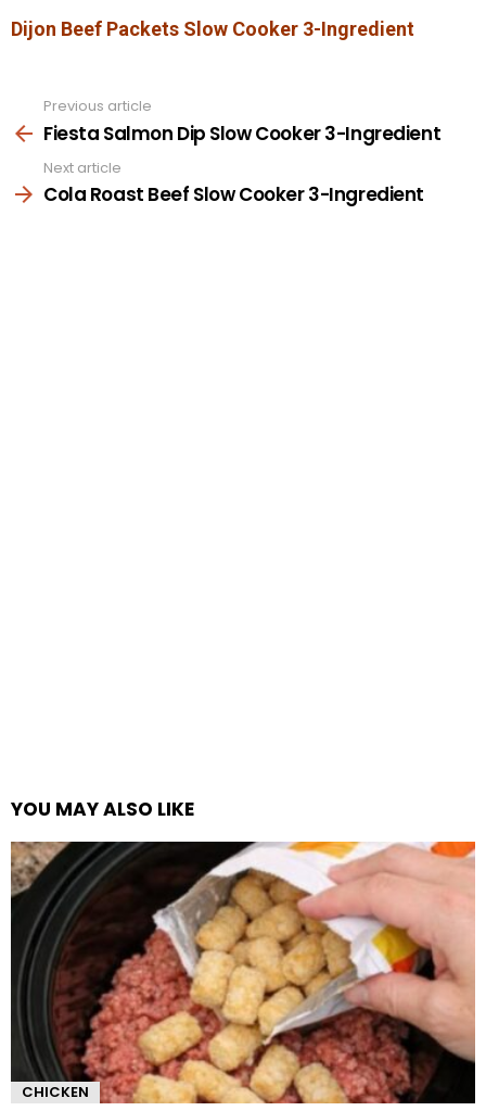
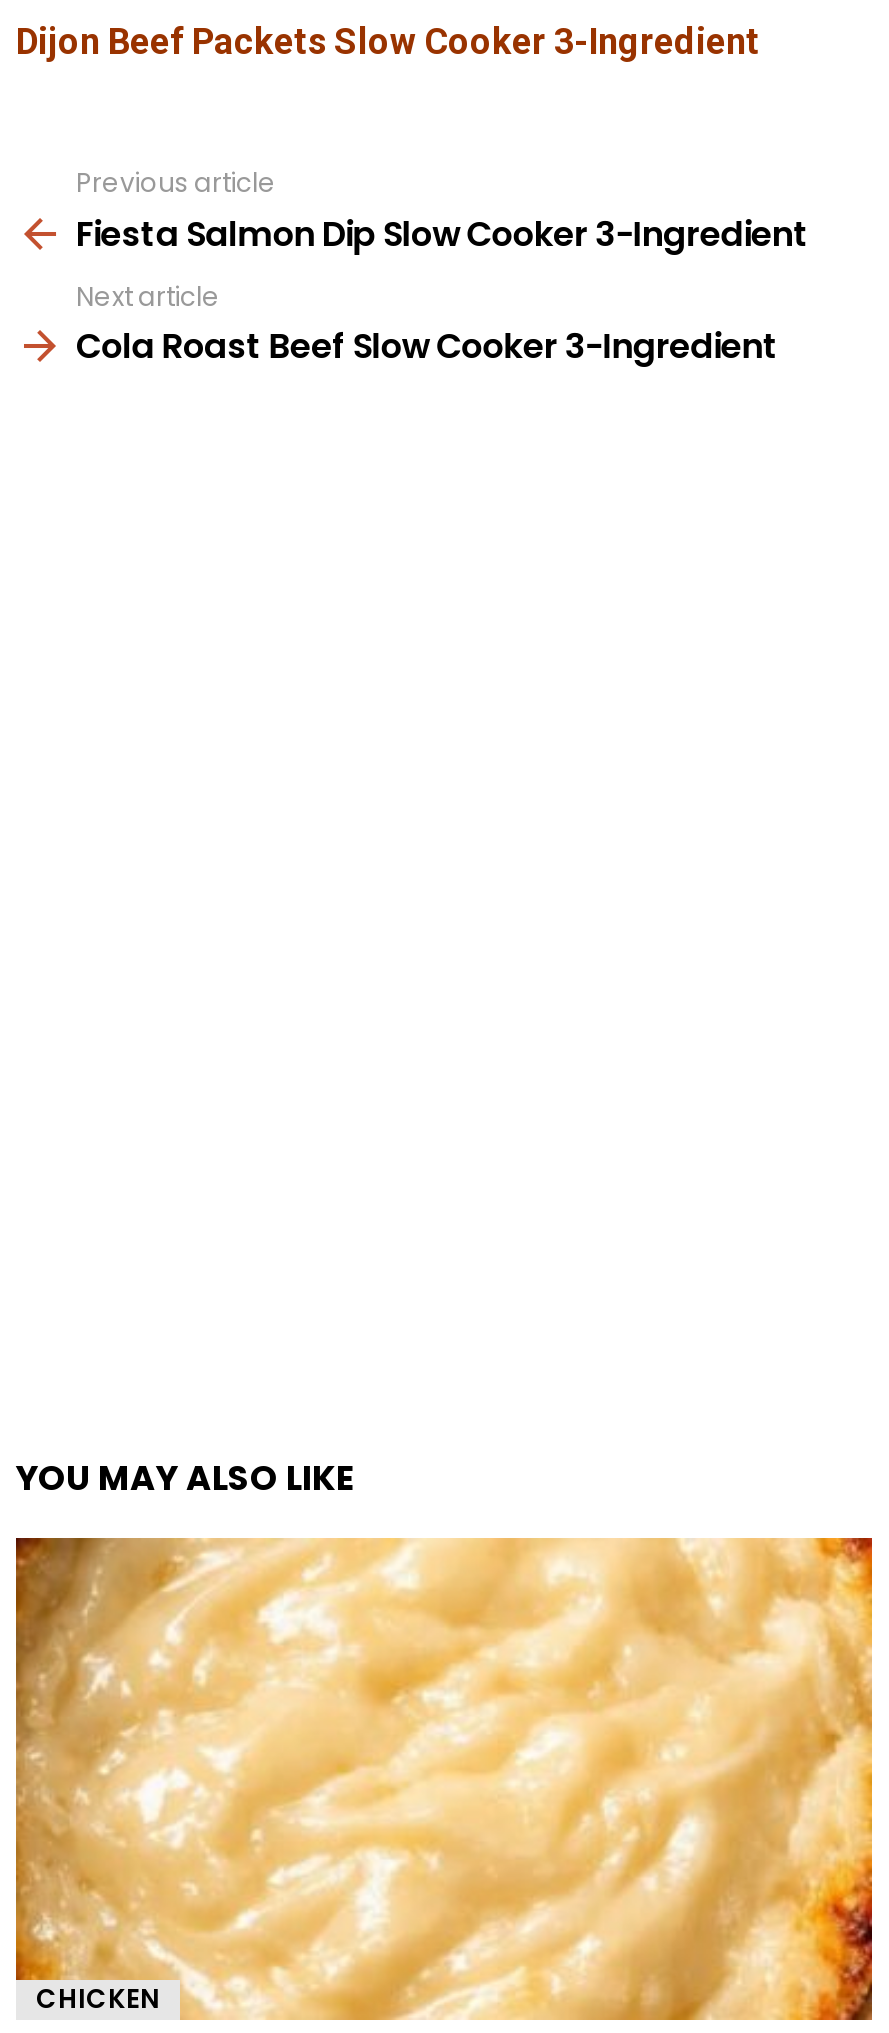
- [image]
+ [image]
